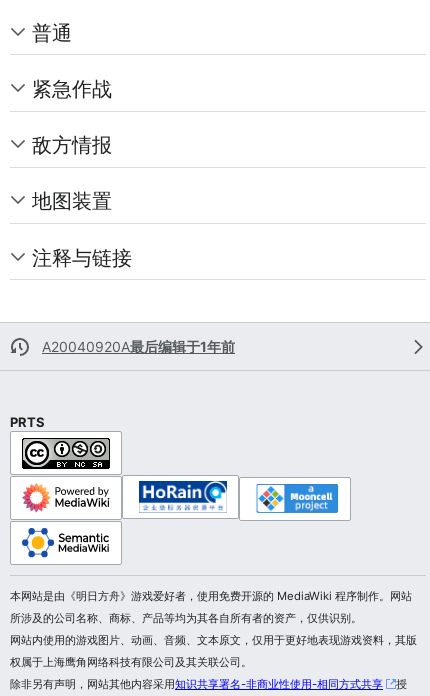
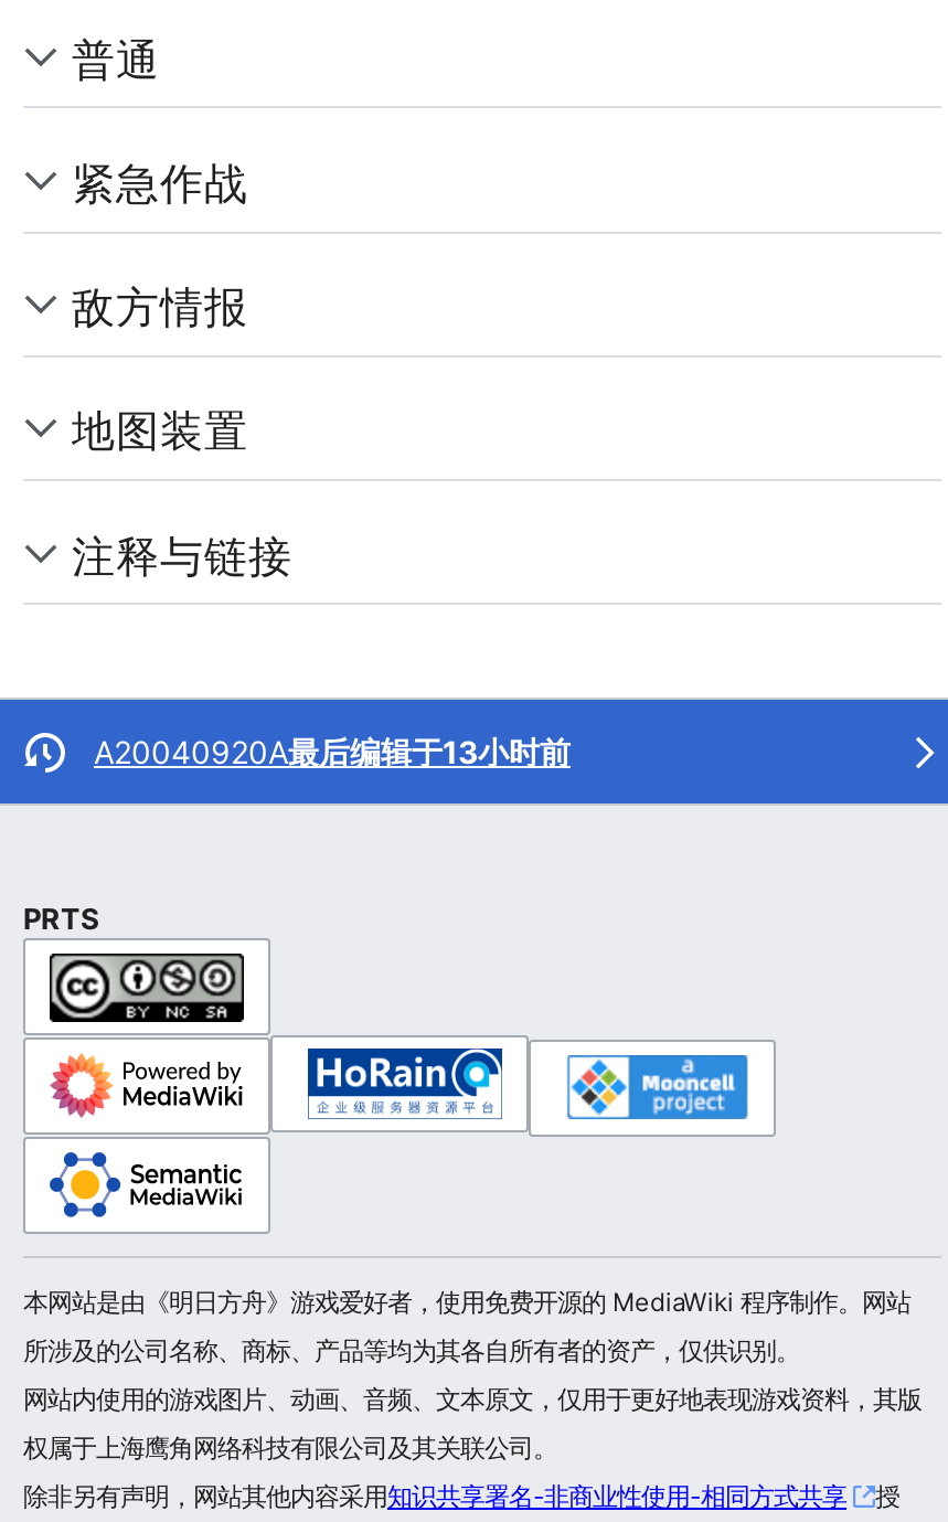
- A20040920A最后编辑于1年前
+ A20040920A最后编辑于13小时前
